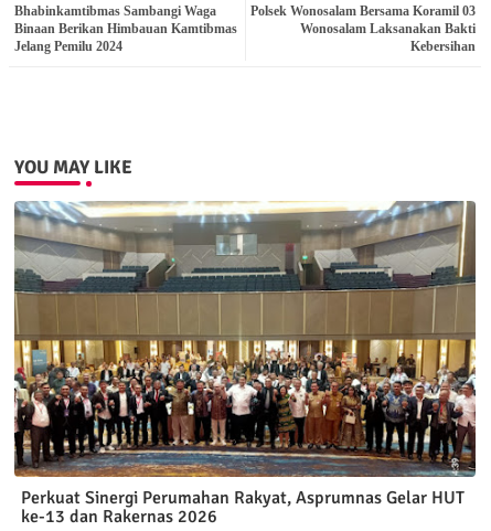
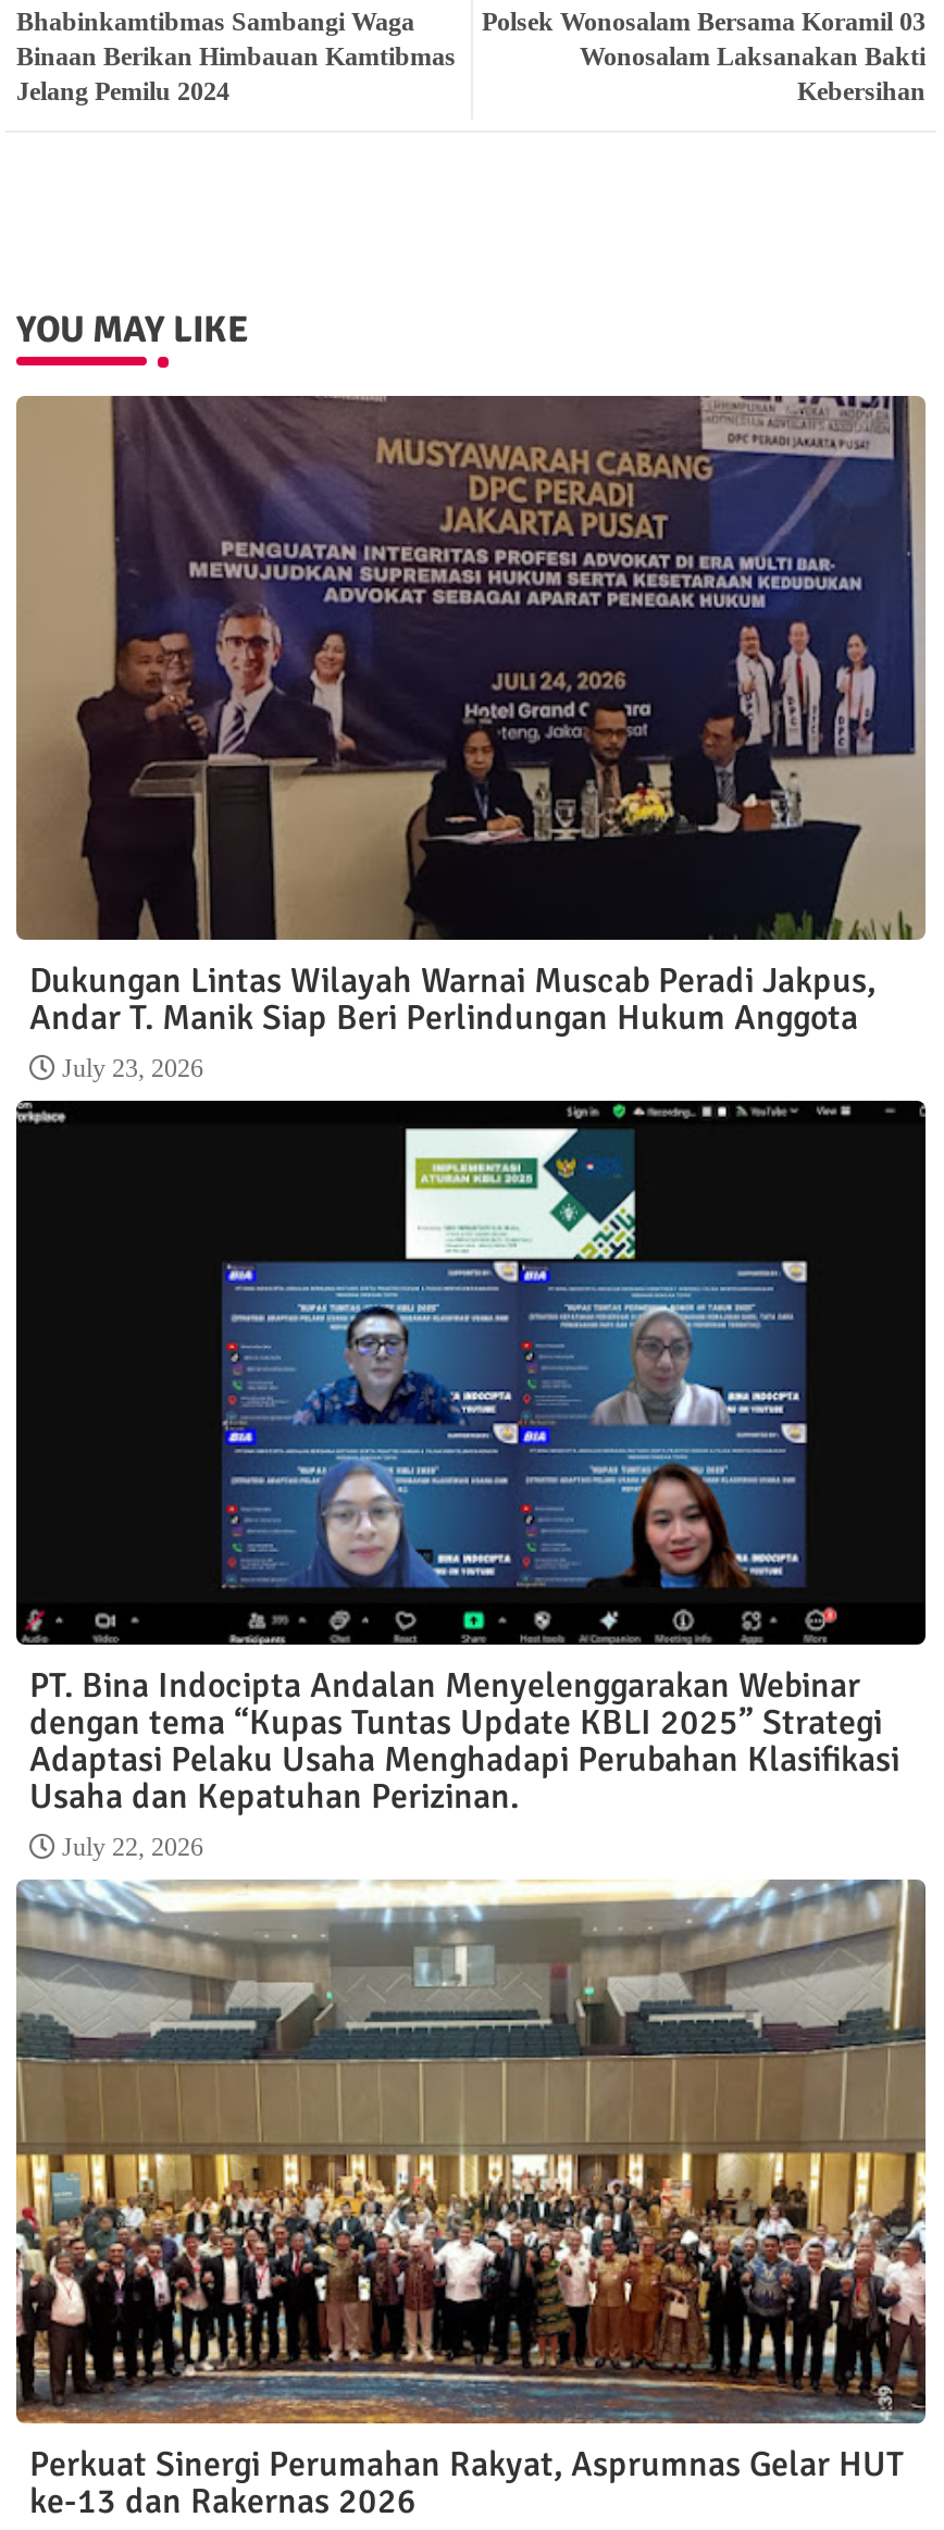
+ [image]
+ Dukungan Lintas Wilayah Warnai Muscab Peradi Jakpus,
+ Andar T. Manik Siap Beri Perlindungan Hukum Anggota
+ July 23, 2026

+ [image]
+ PT. Bina Indocipta Andalan Menyelenggarakan Webinar
+ dengan tema “Kupas Tuntas Update KBLI 2025” Strategi
+ Adaptasi Pelaku Usaha Menghadapi Perubahan Klasifikasi
+ Usaha dan Kepatuhan Perizinan.
+ July 22, 2026
